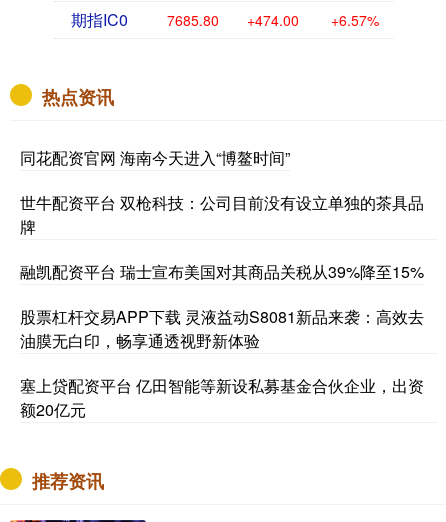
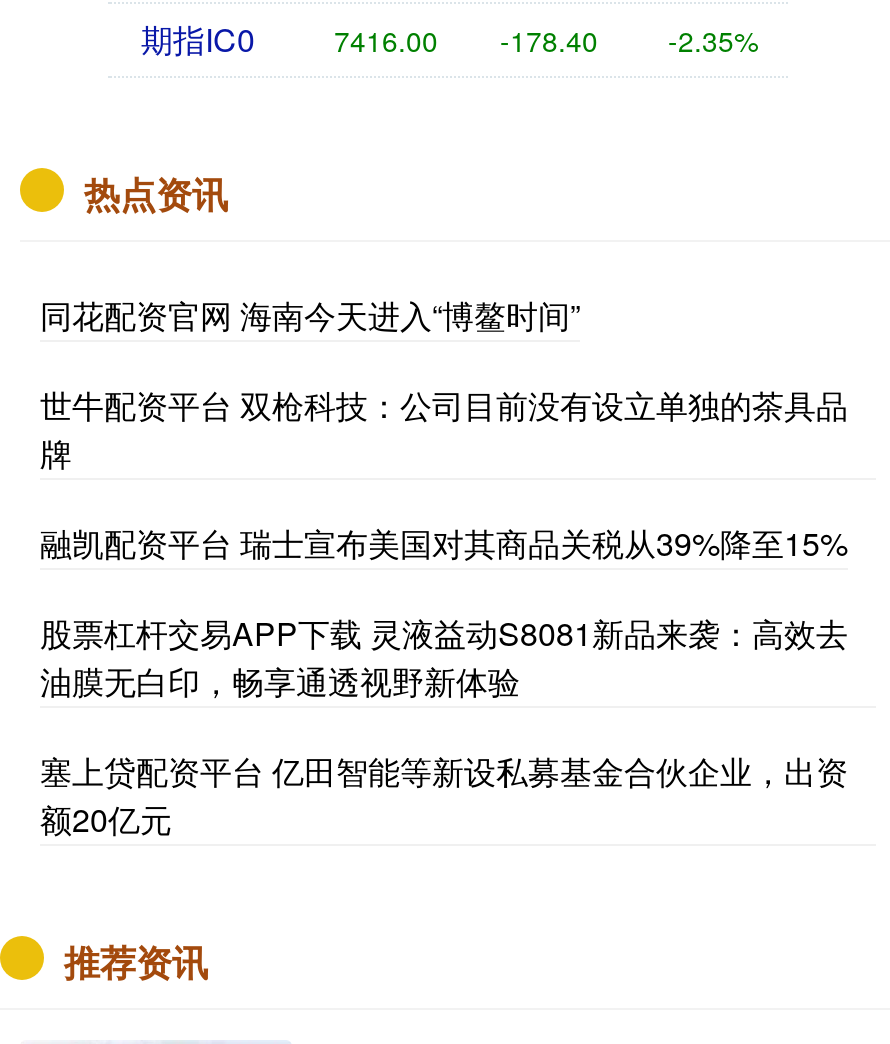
- 7685.80
+ 7416.00

- +474.00
+ -178.40

- +6.57%
+ -2.35%
